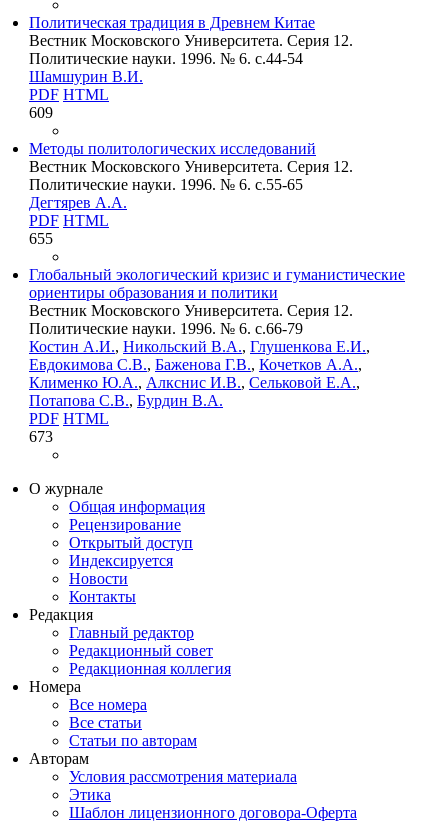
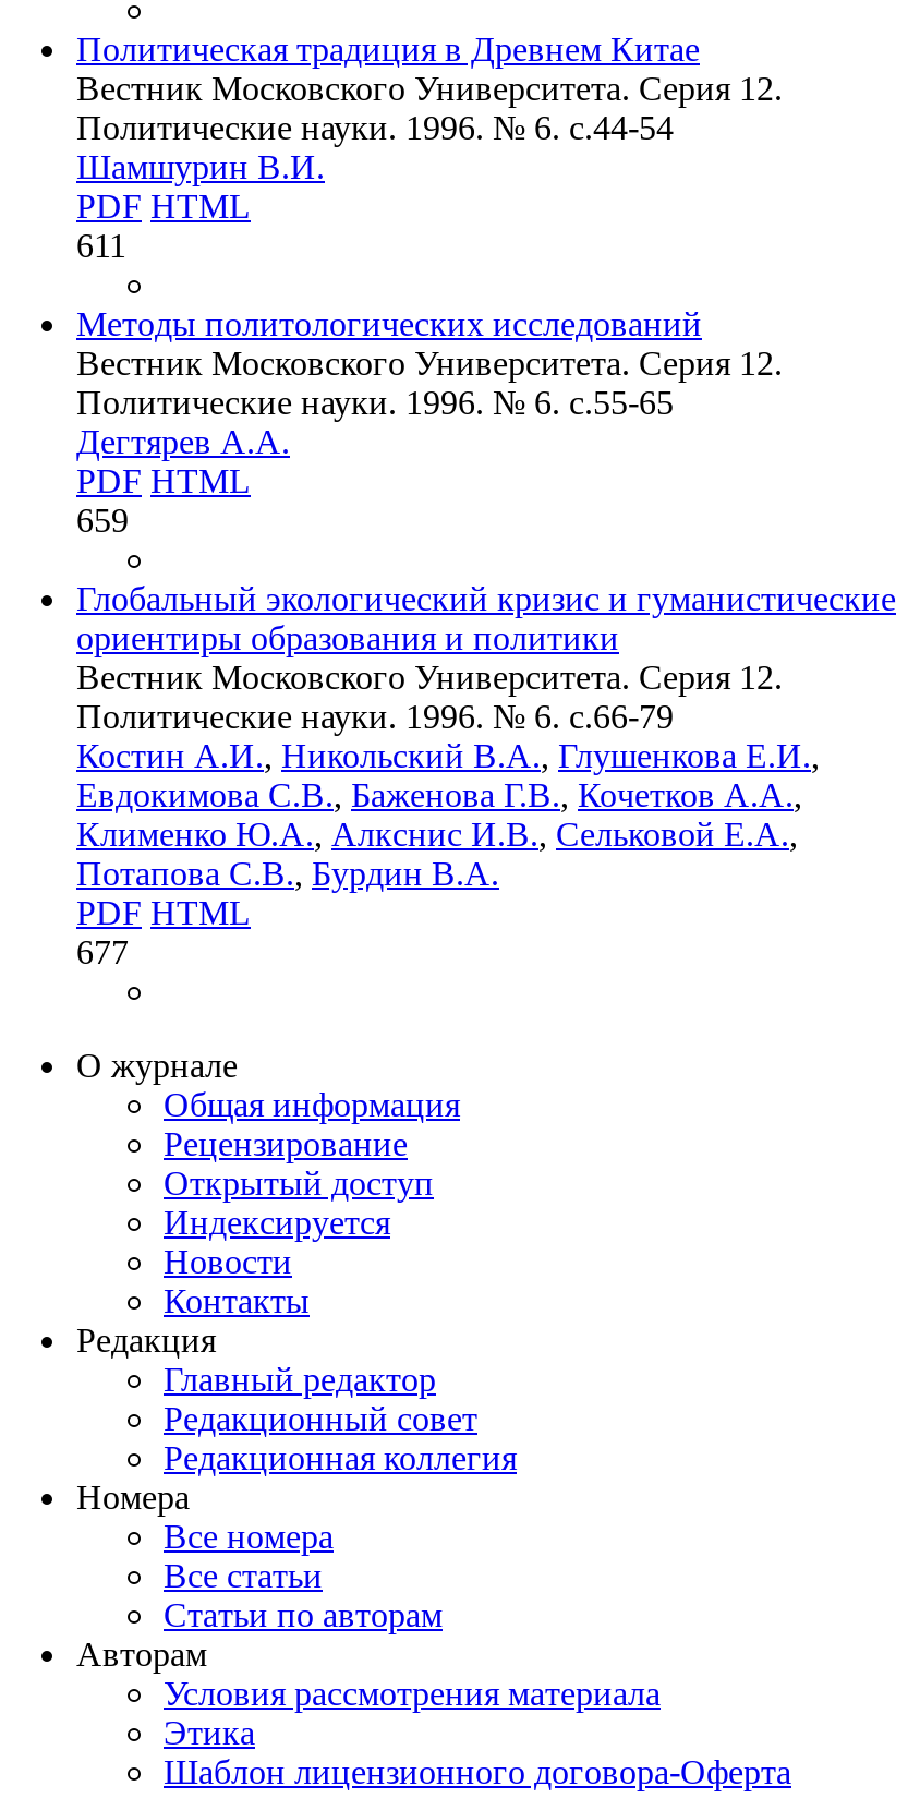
- 609
+ 611

- 655
+ 659

- 673
+ 677
